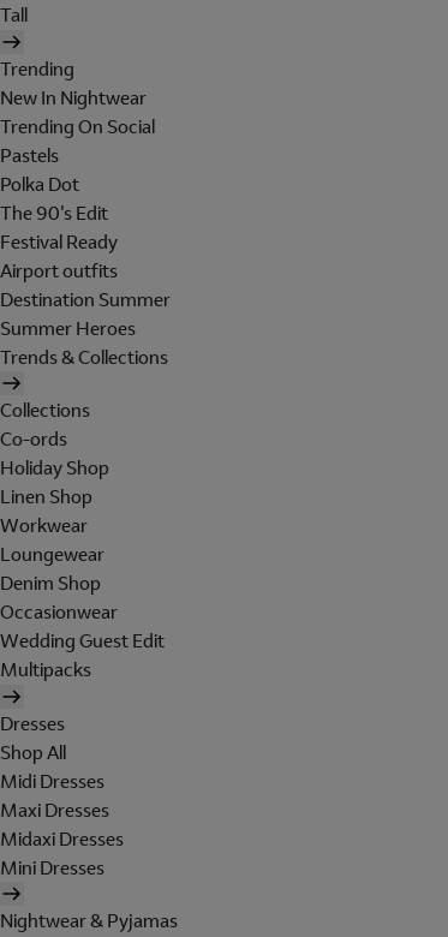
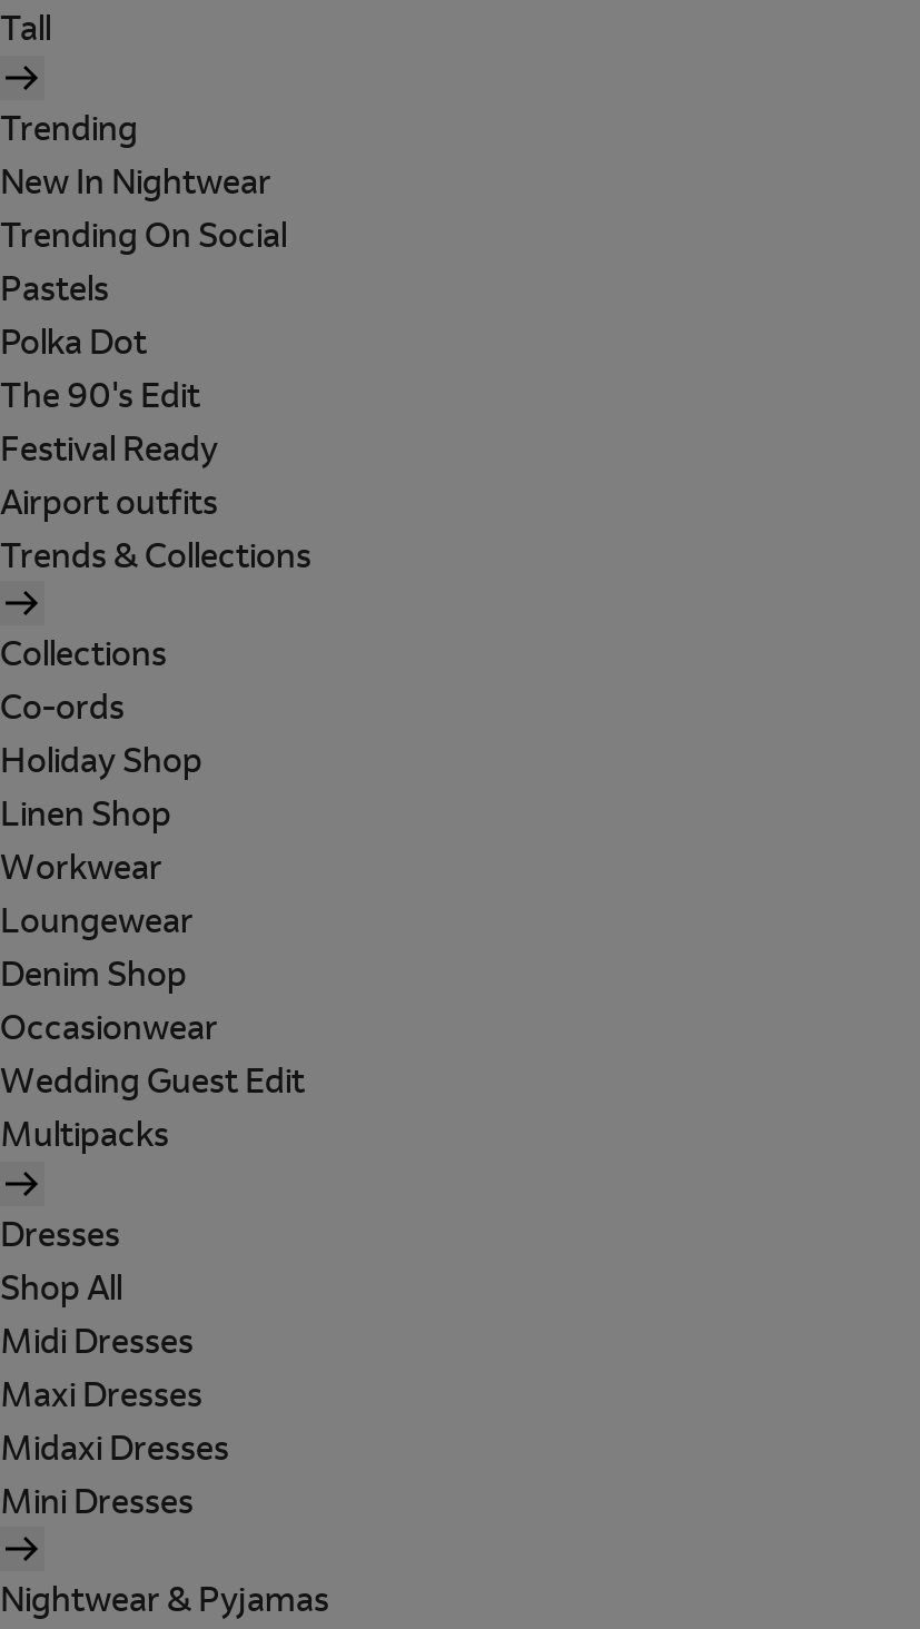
- Destination Summer
- Summer Heroes
